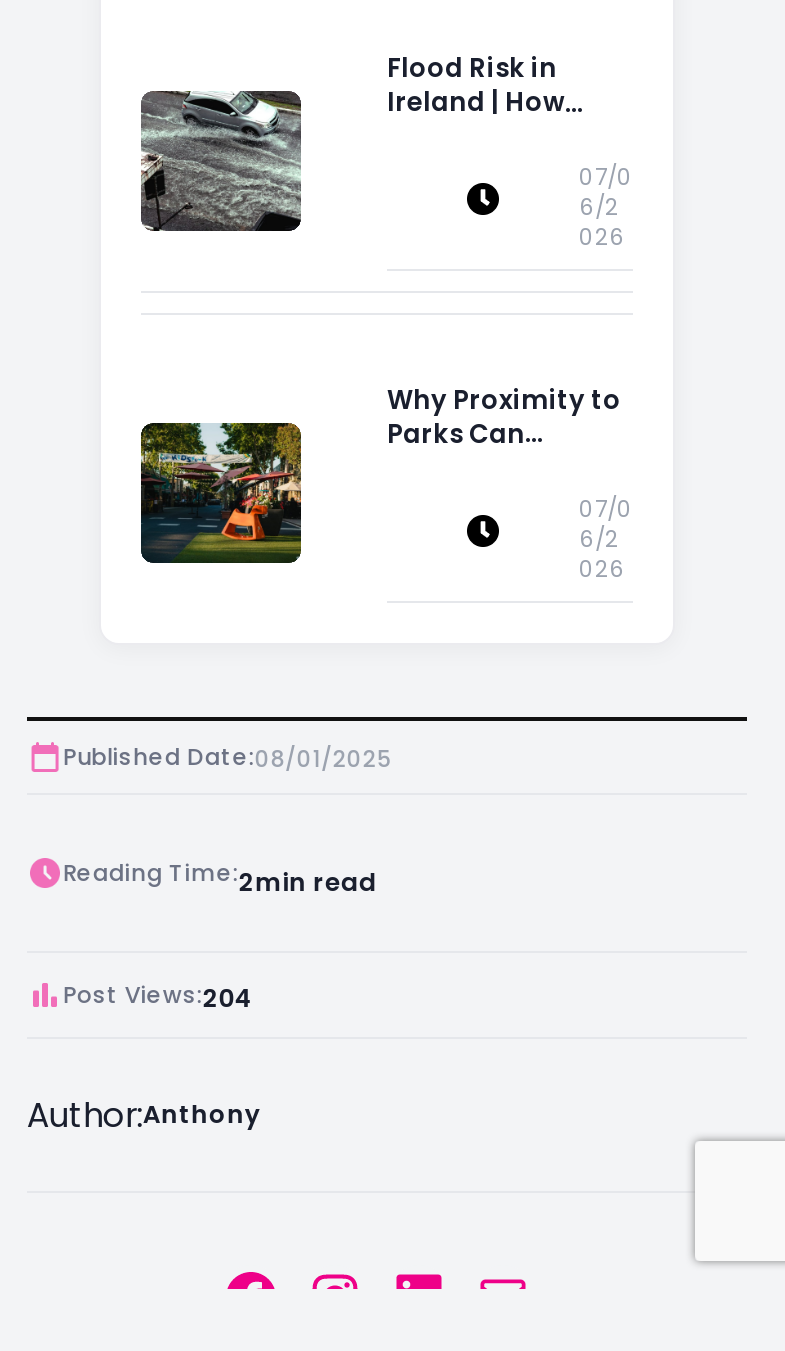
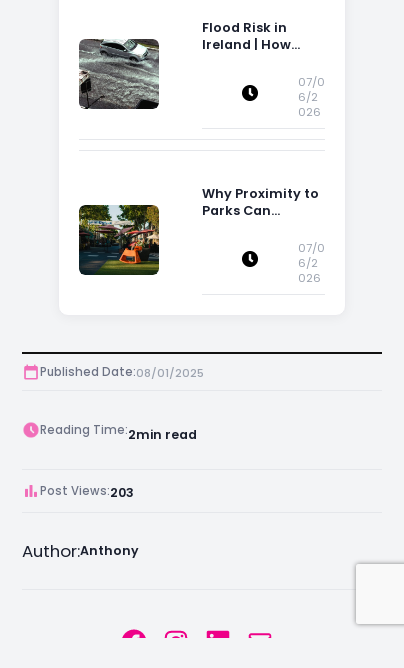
- Post Views:204
+ Post Views:203
